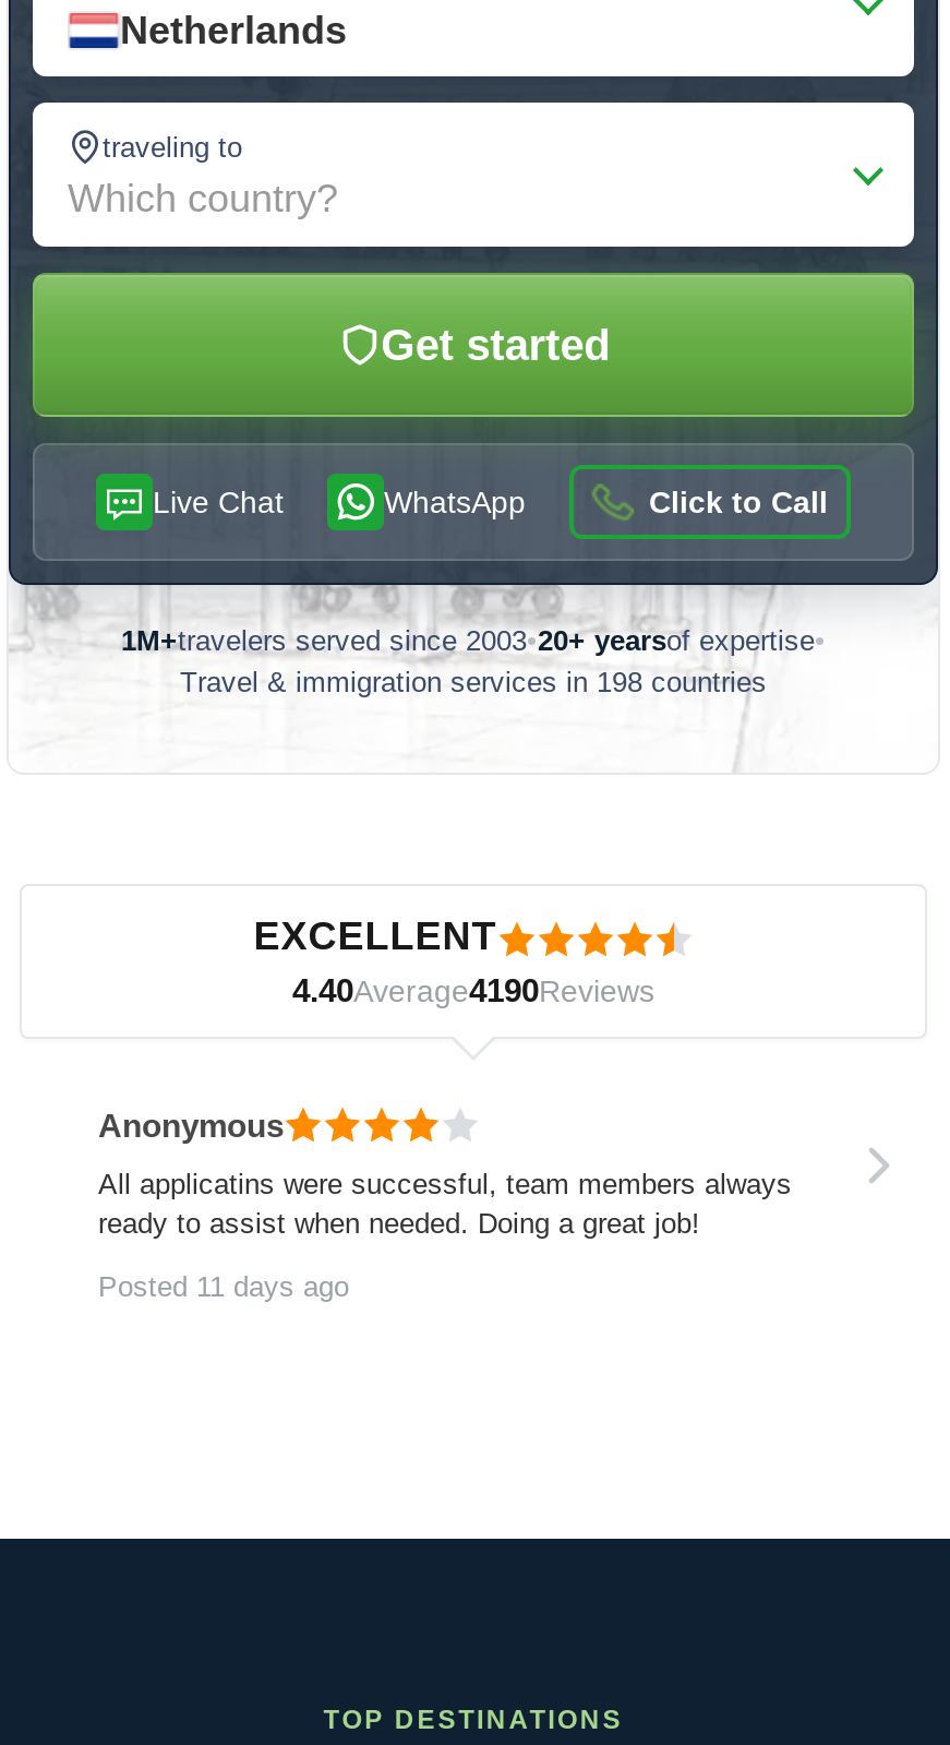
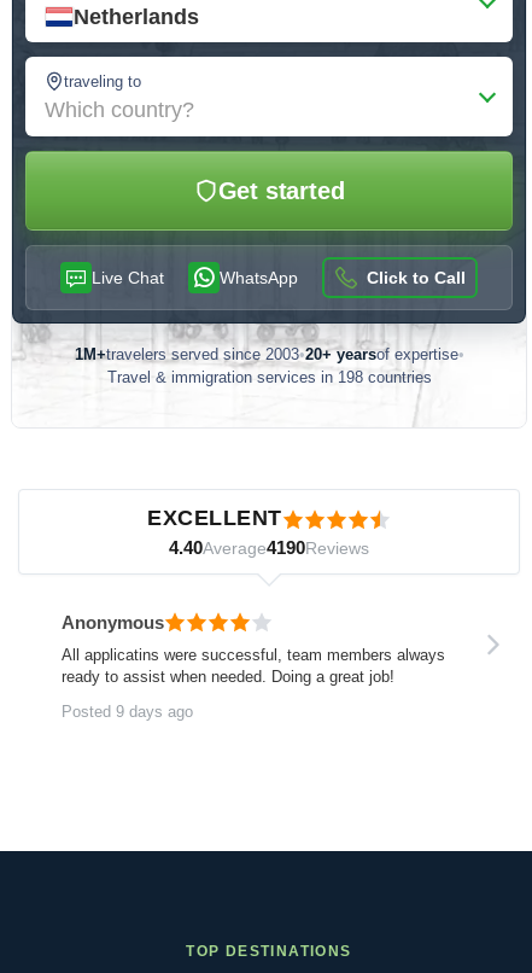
- Posted 11 days ago
+ Posted 9 days ago
